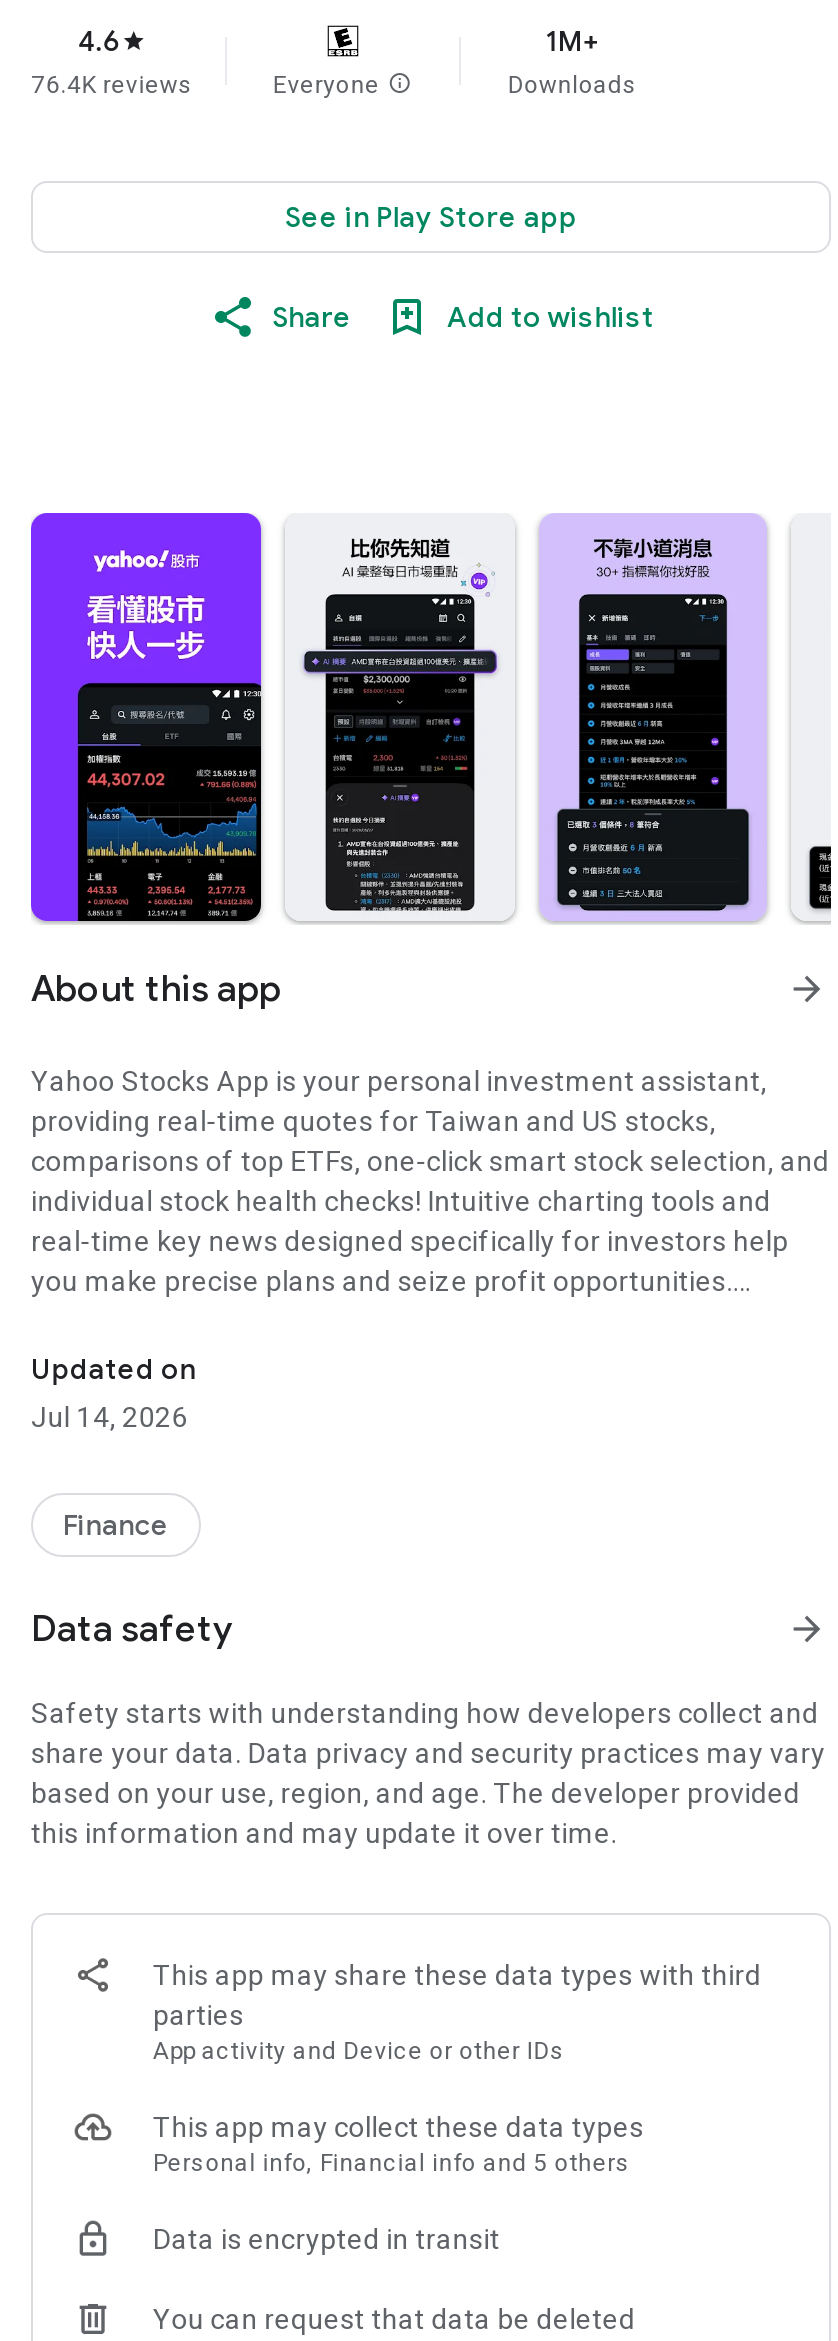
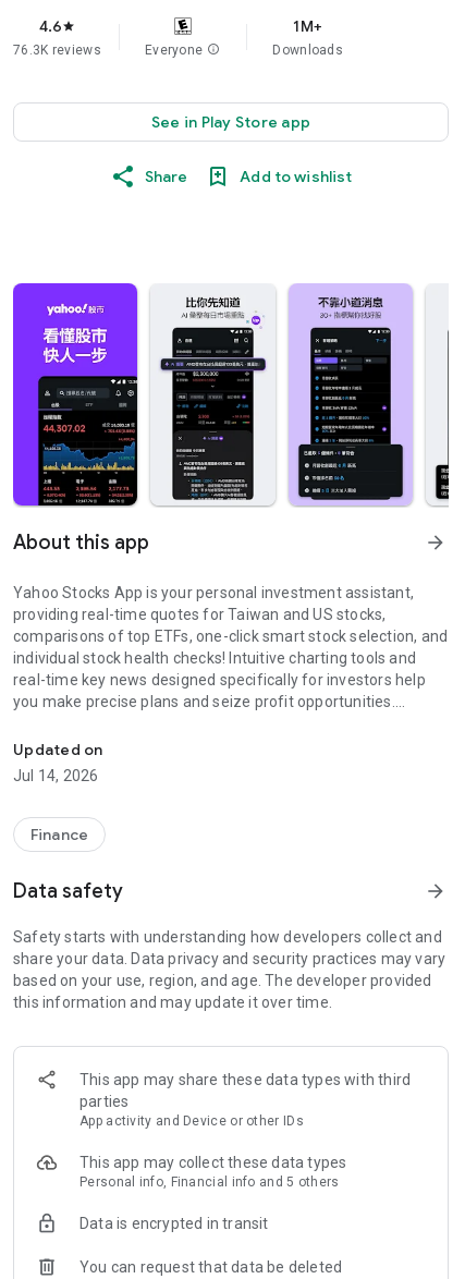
- 76.4K reviews
+ 76.3K reviews
